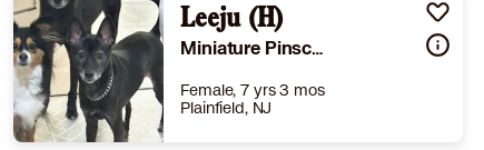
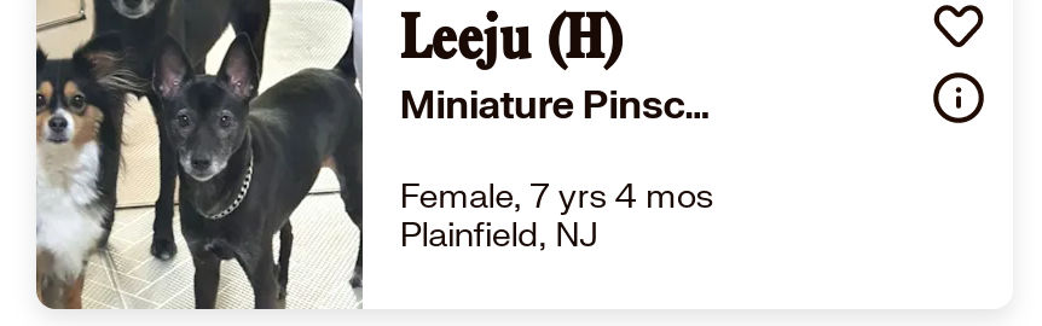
- Female, 7 yrs 3 mos
+ Female, 7 yrs 4 mos
